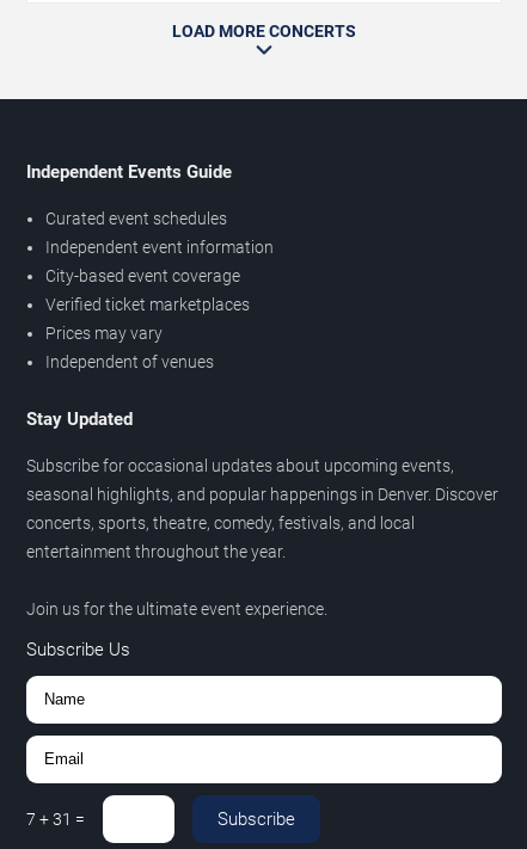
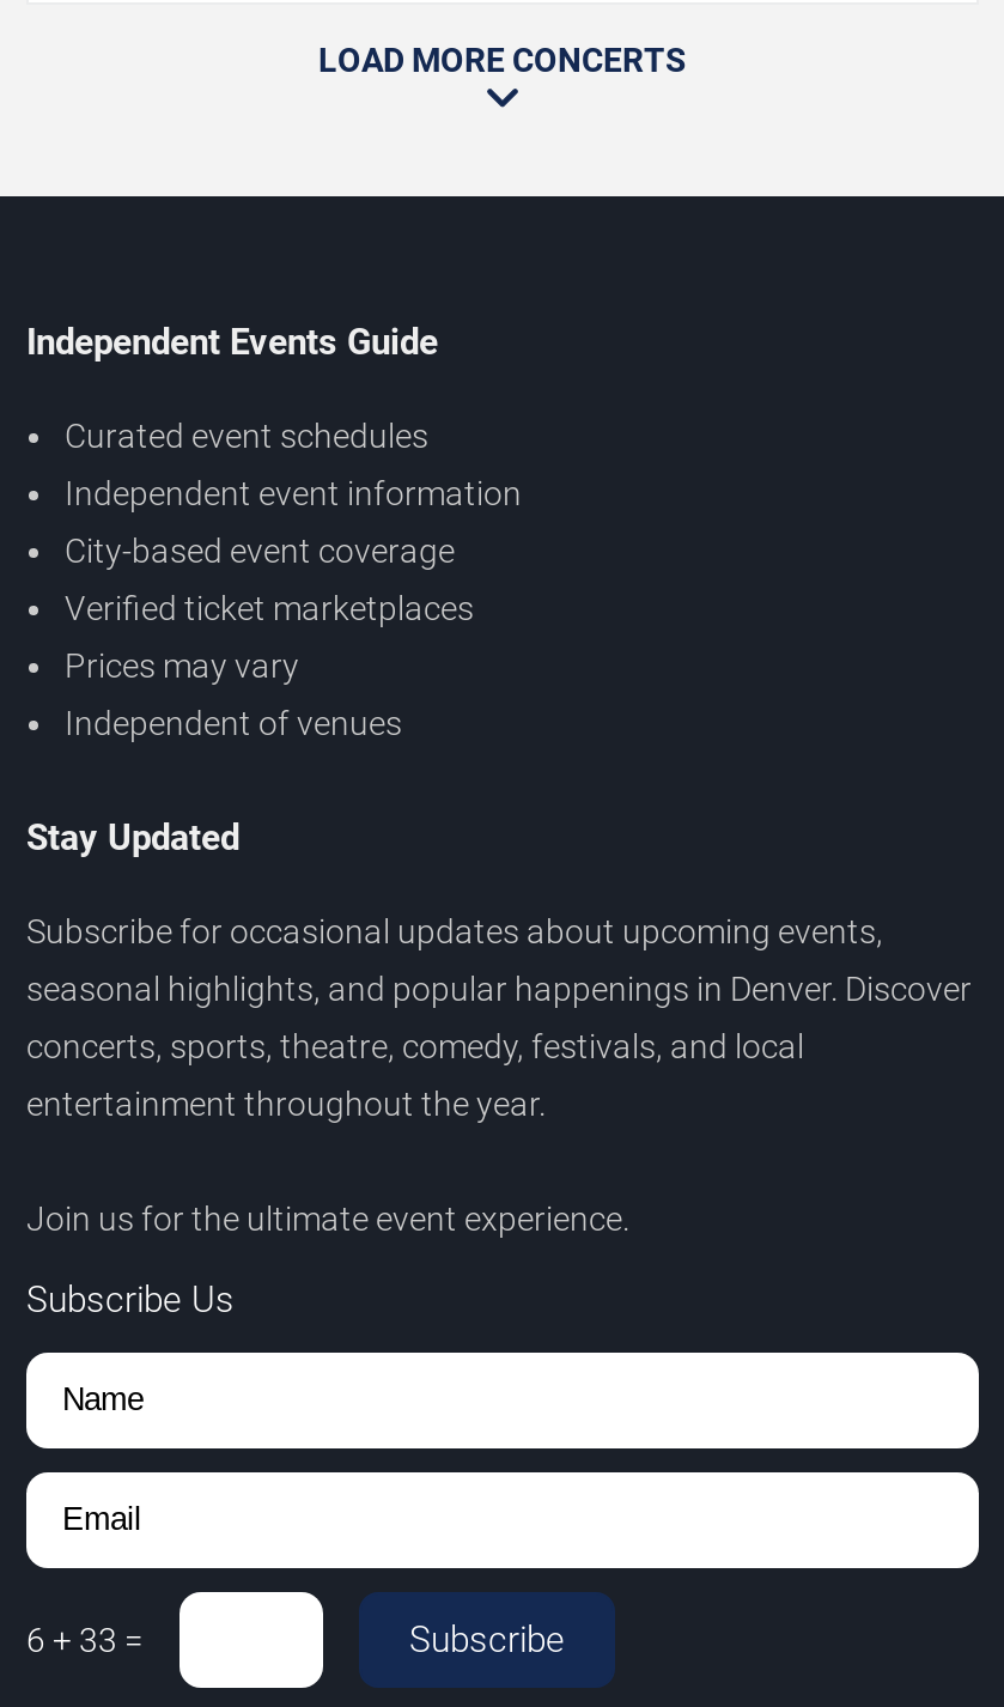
- 7 + 31 =
+ 6 + 33 =
